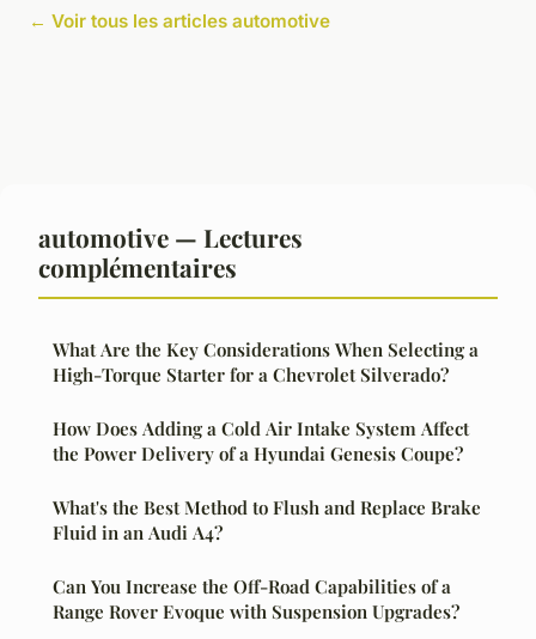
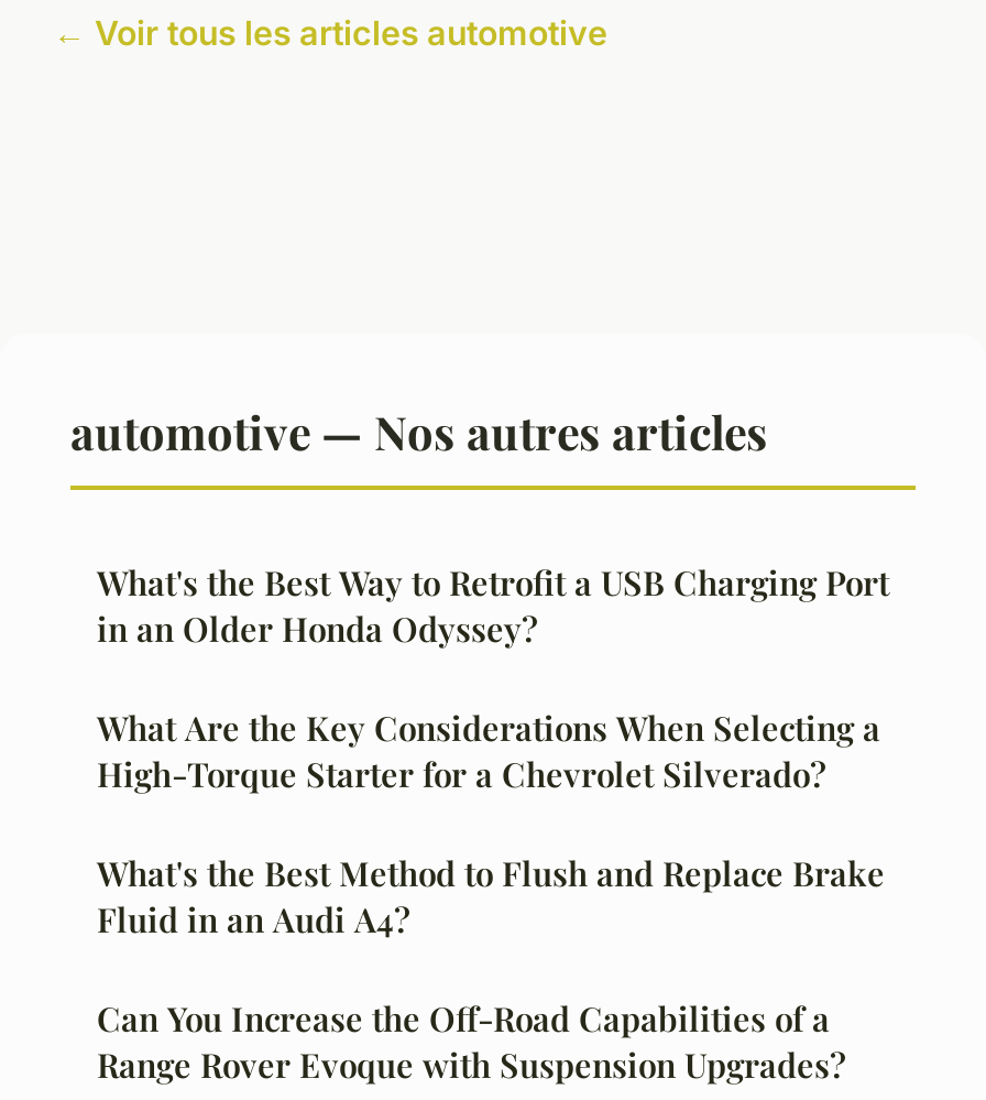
- automotive — Lectures
- complémentaires
+ automotive — Nos autres articles
+ What's the Best Way to Retrofit a USB Charging Port
+ in an Older Honda Odyssey?

moved down: What Are the Key Considerations When Selecting a | High-Torque Starter for a Chevrolet Silverado?

- How Does Adding a Cold Air Intake System Affect
- the Power Delivery of a Hyundai Genesis Coupe?
